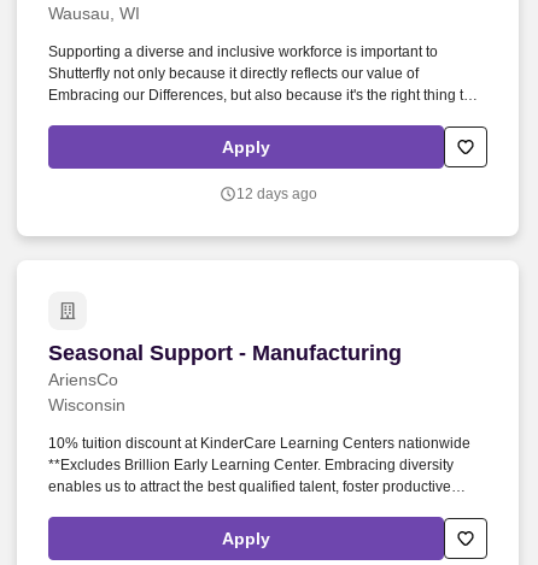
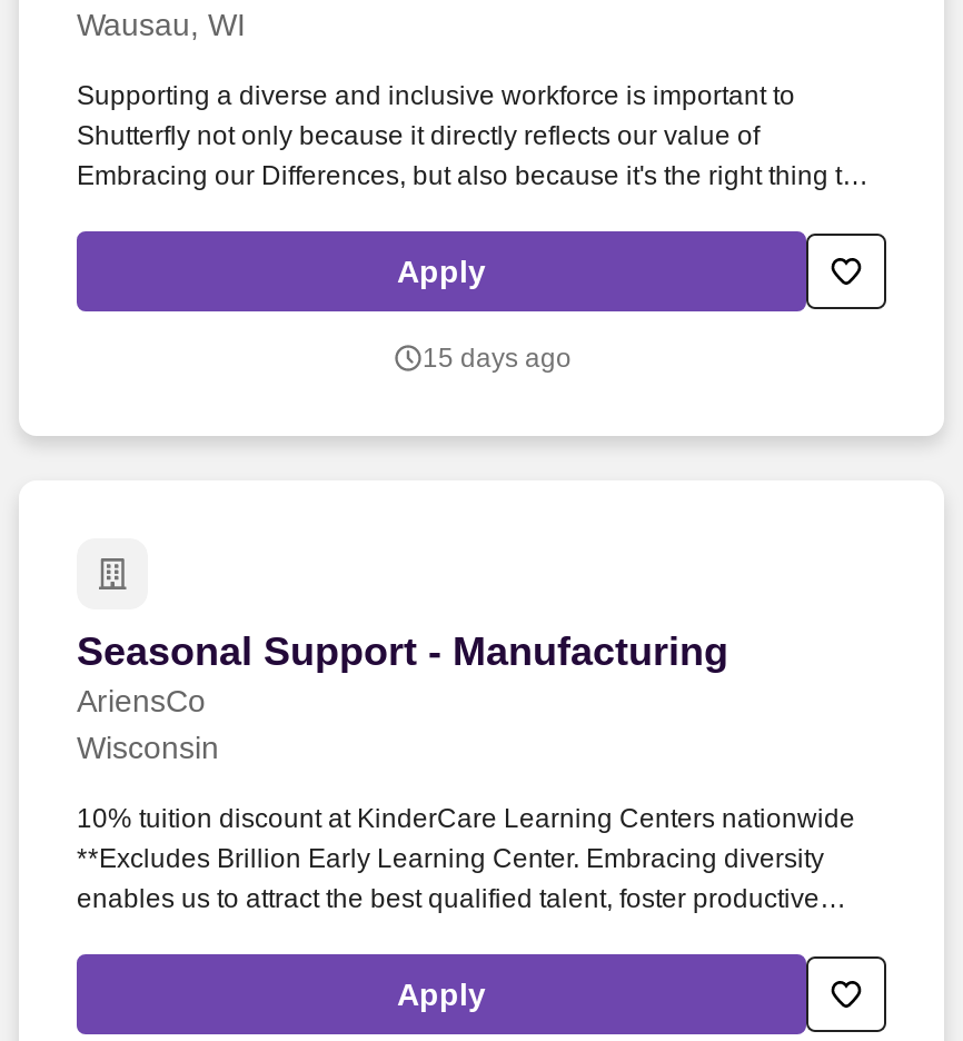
- 12 days ago
+ 15 days ago
